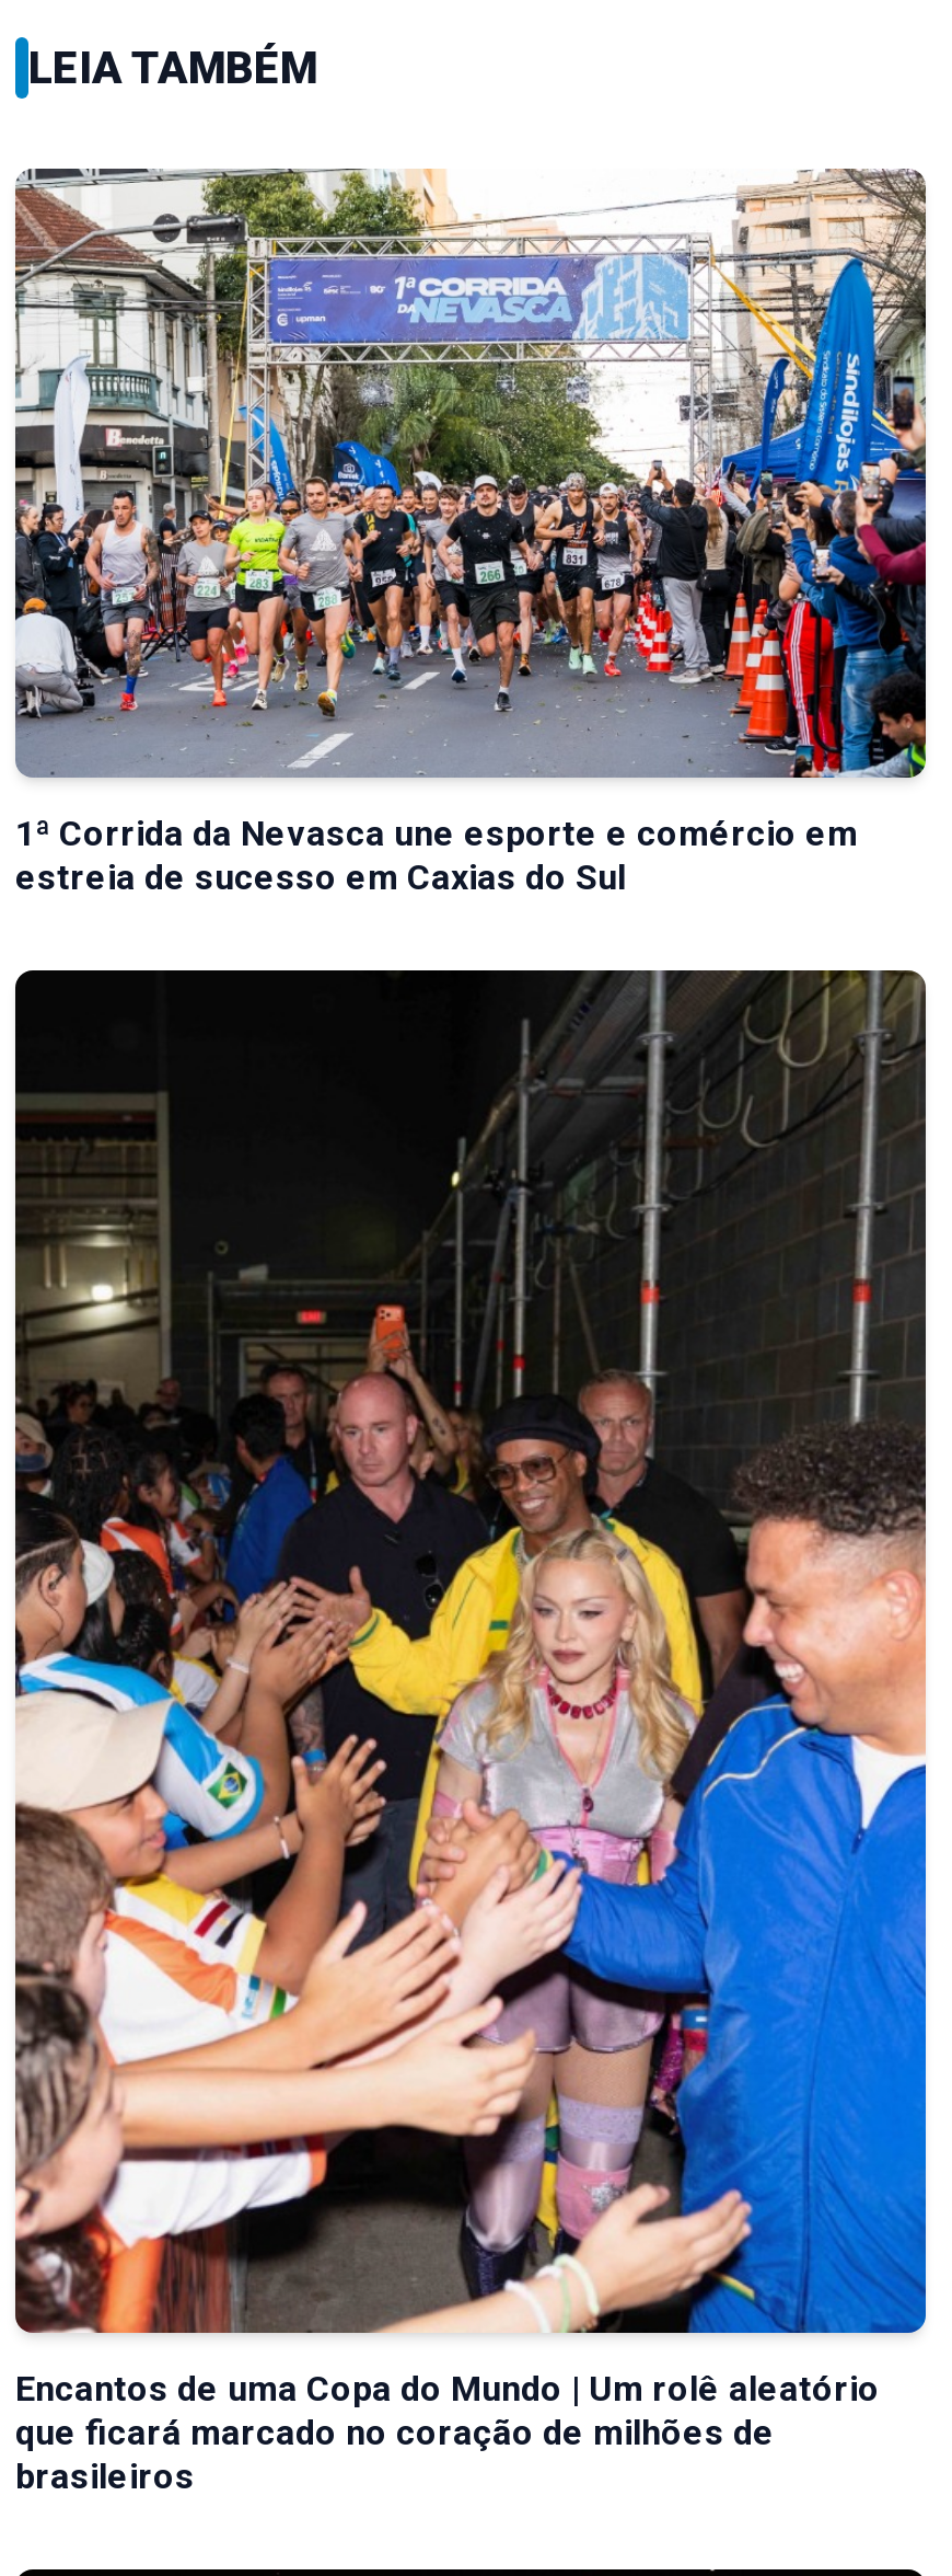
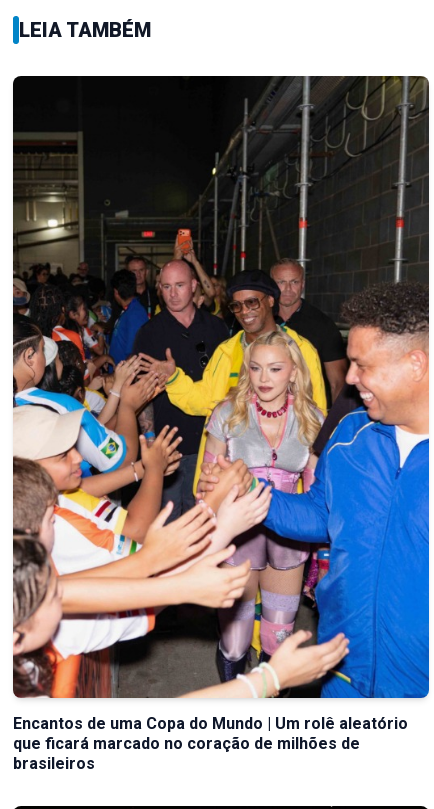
- [image]
- 1ª Corrida da Nevasca une esporte e comércio em
- estreia de sucesso em Caxias do Sul
